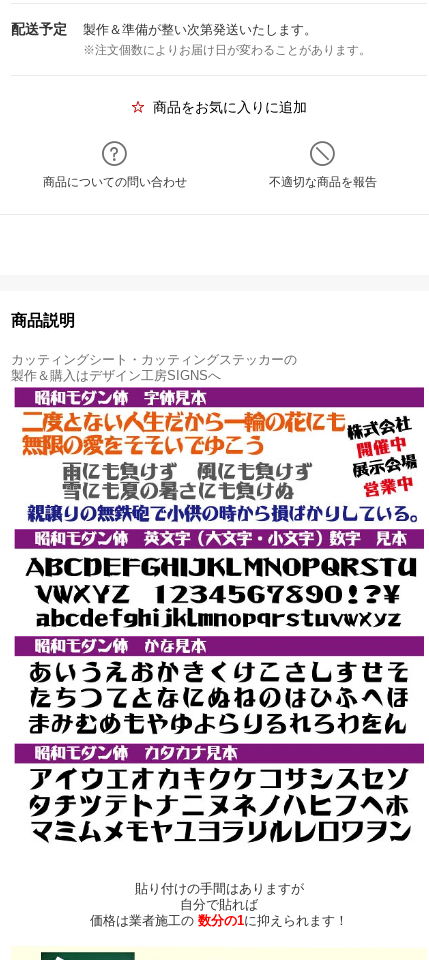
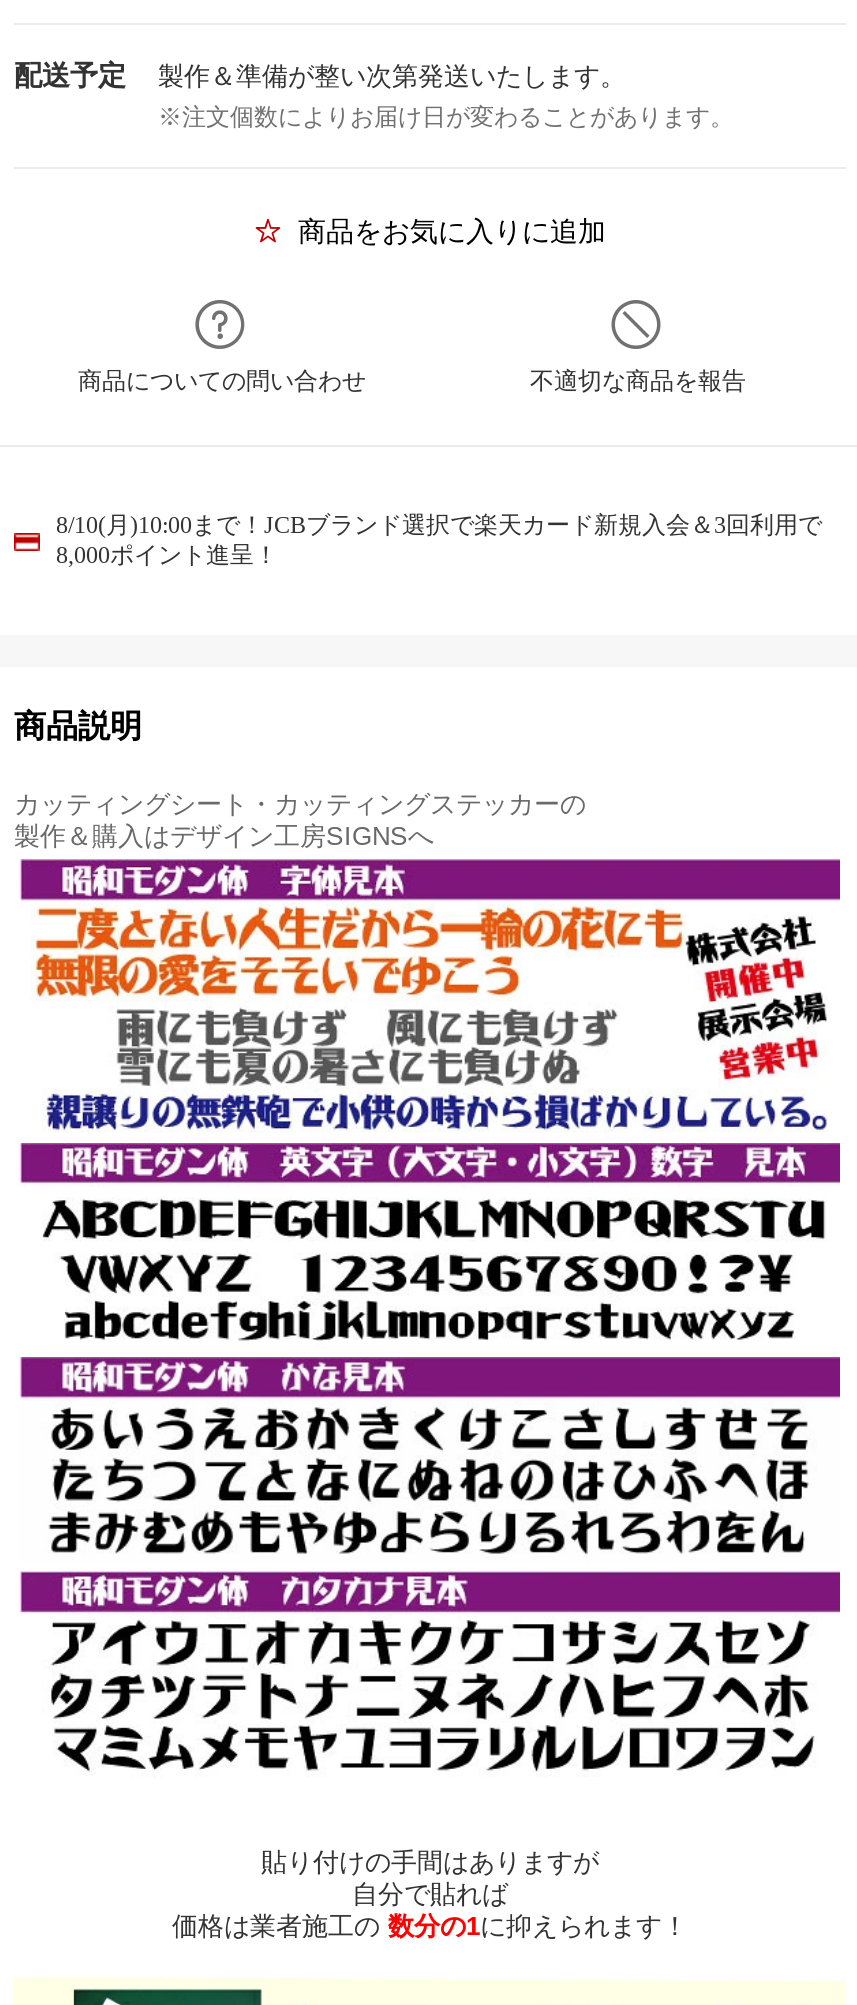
+ 8/10(月)10:00まで！JCBブランド選択で楽天カード新規入会＆3回利用で
+ 8,000ポイント進呈！
